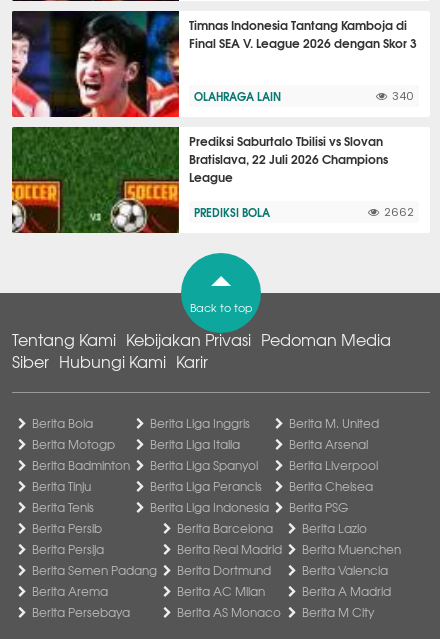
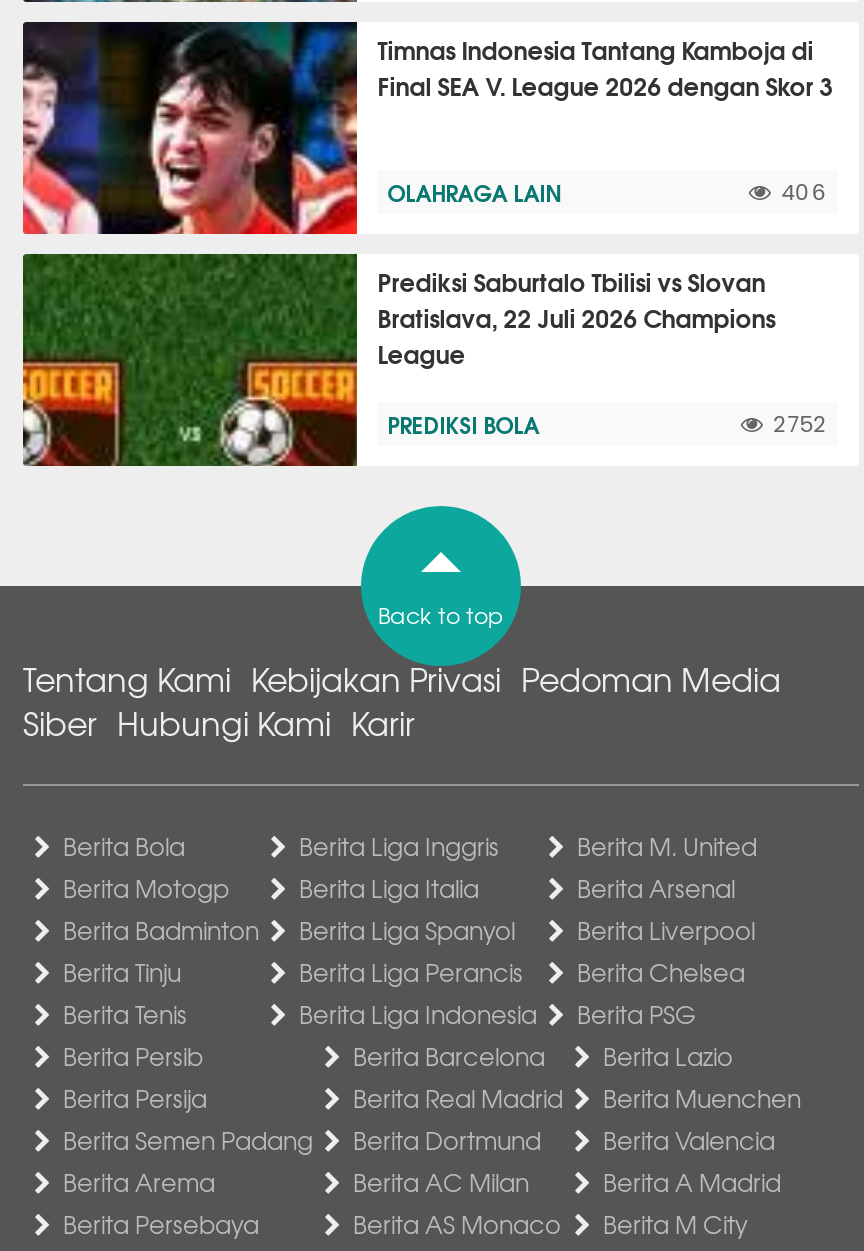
- 340
+ 406

- 2662
+ 2752
